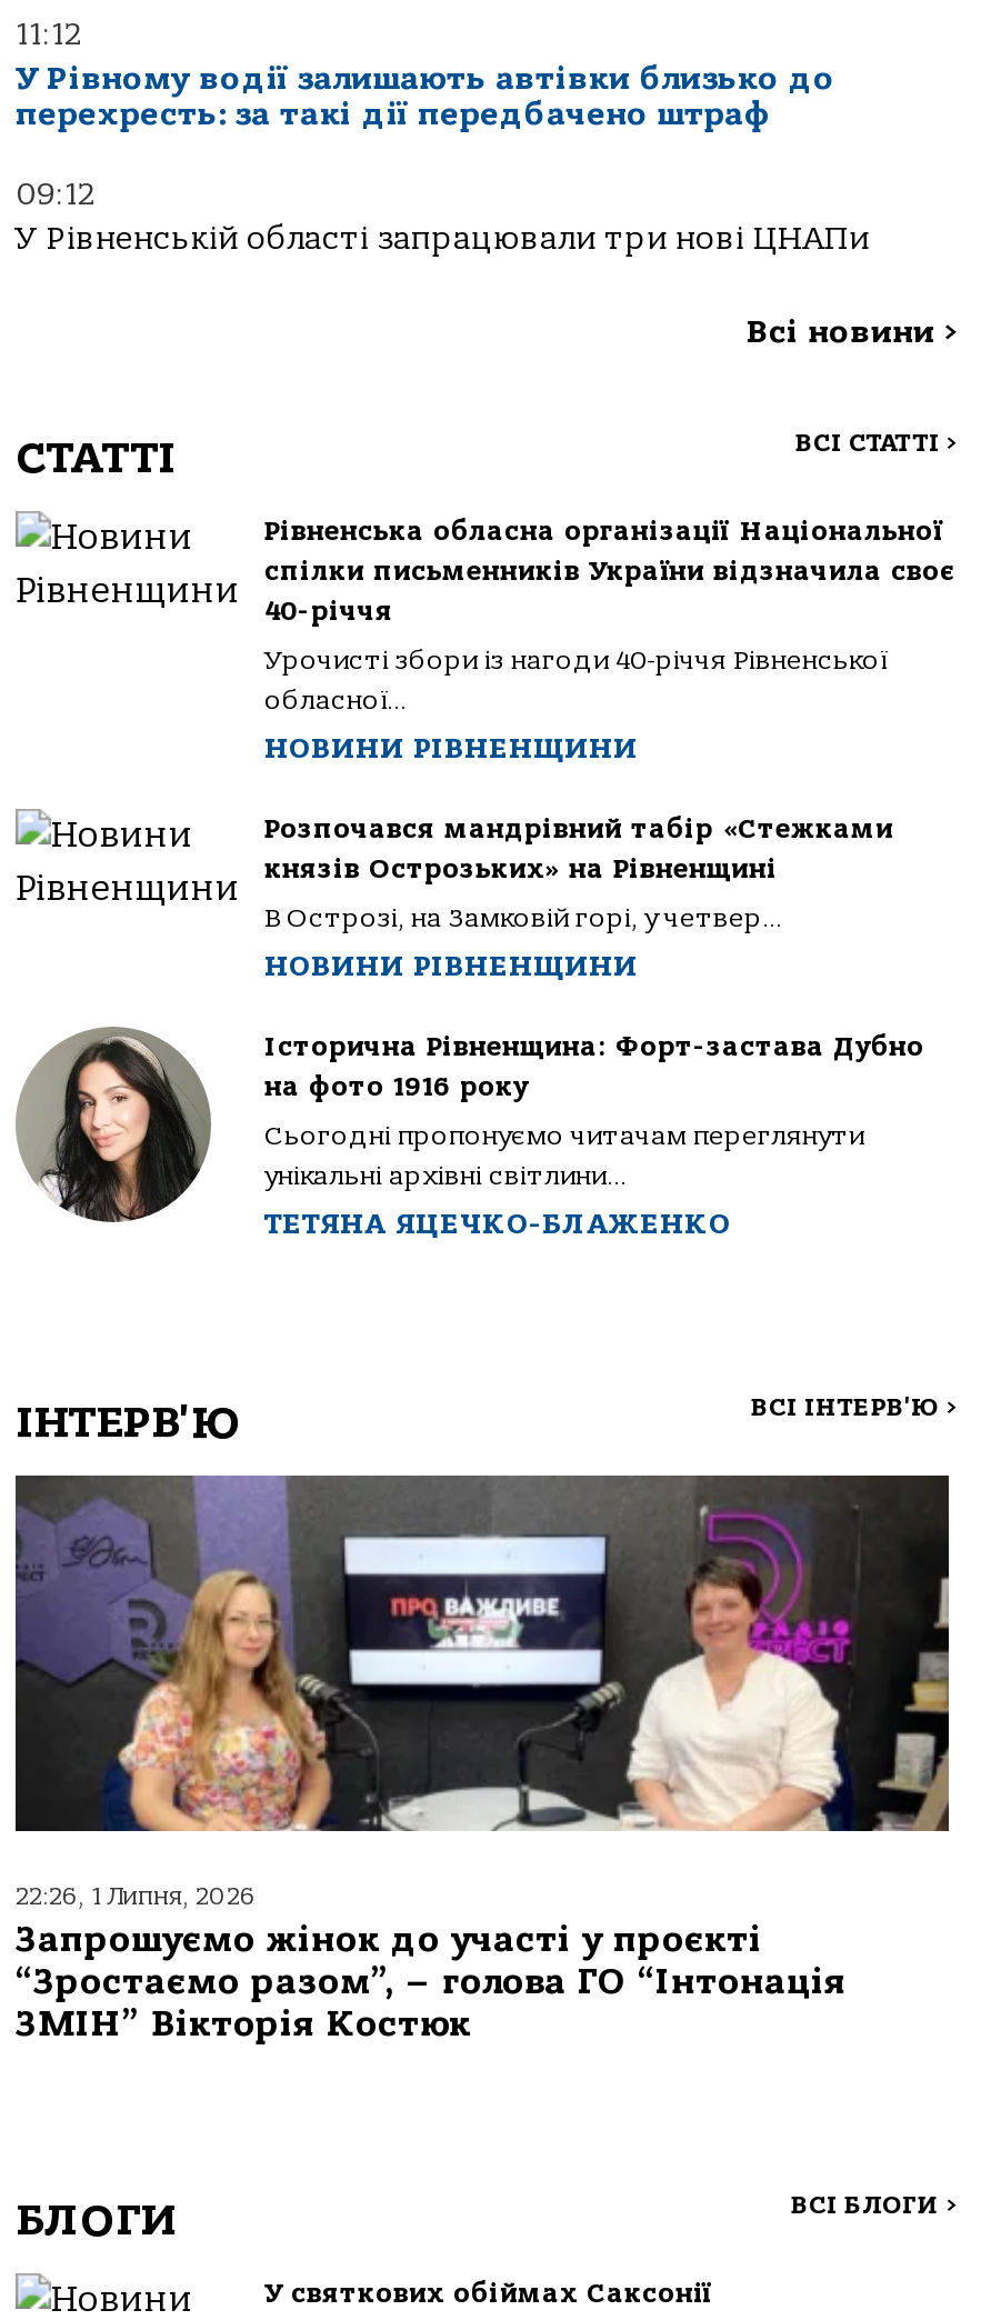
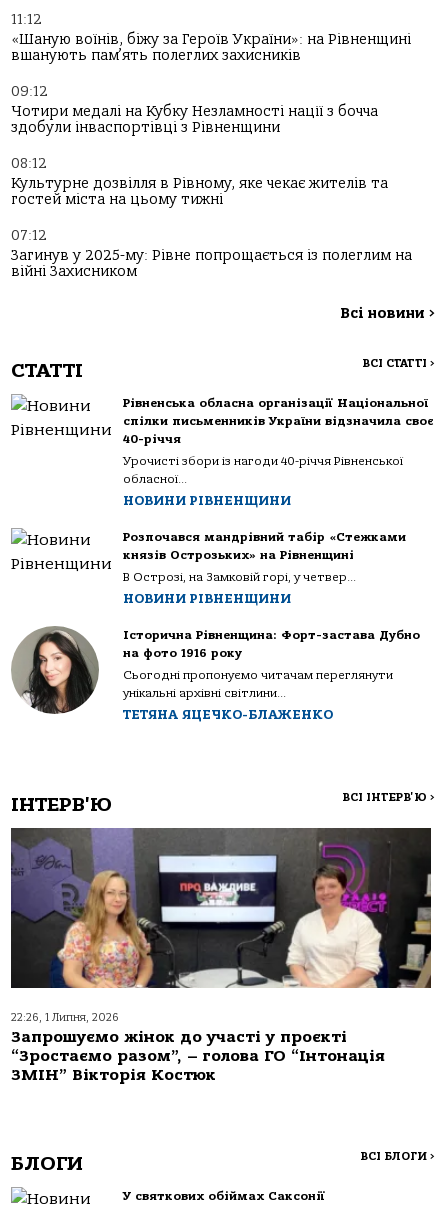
- У Рівному водії залишають автівки близько до
- перехресть: за такі дії передбачено штраф
+ «Шаную воїнів, біжу за Героїв України»: на Рівненщині
+ вшанують пам’ять полеглих захисників

- У Рівненській області запрацювали три нові ЦНАПи
+ Чотири медалі на Кубку Незламності нації з бочча
+ здобули інваспортівці з Рівненщини
+ 08:12
+ Культурне дозвілля в Рівному, яке чекає жителів та
+ гостей міста на цьому тижні
+ 07:12
+ Загинув у 2025-му: Рівне попрощається із полеглим на
+ війні Захисником
